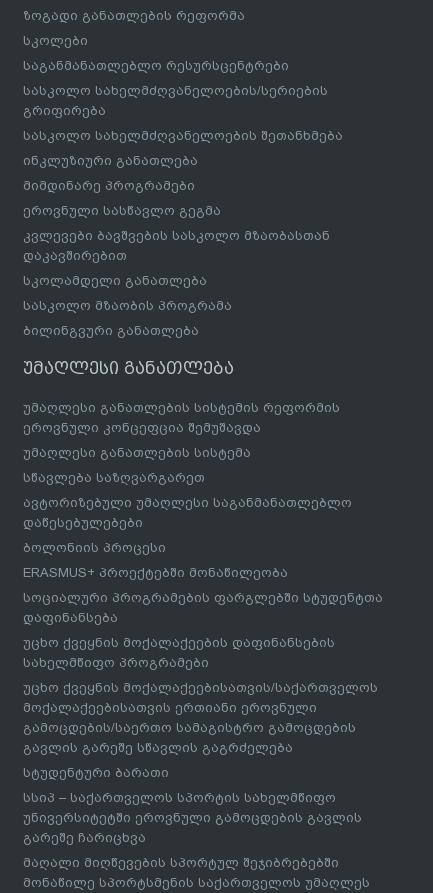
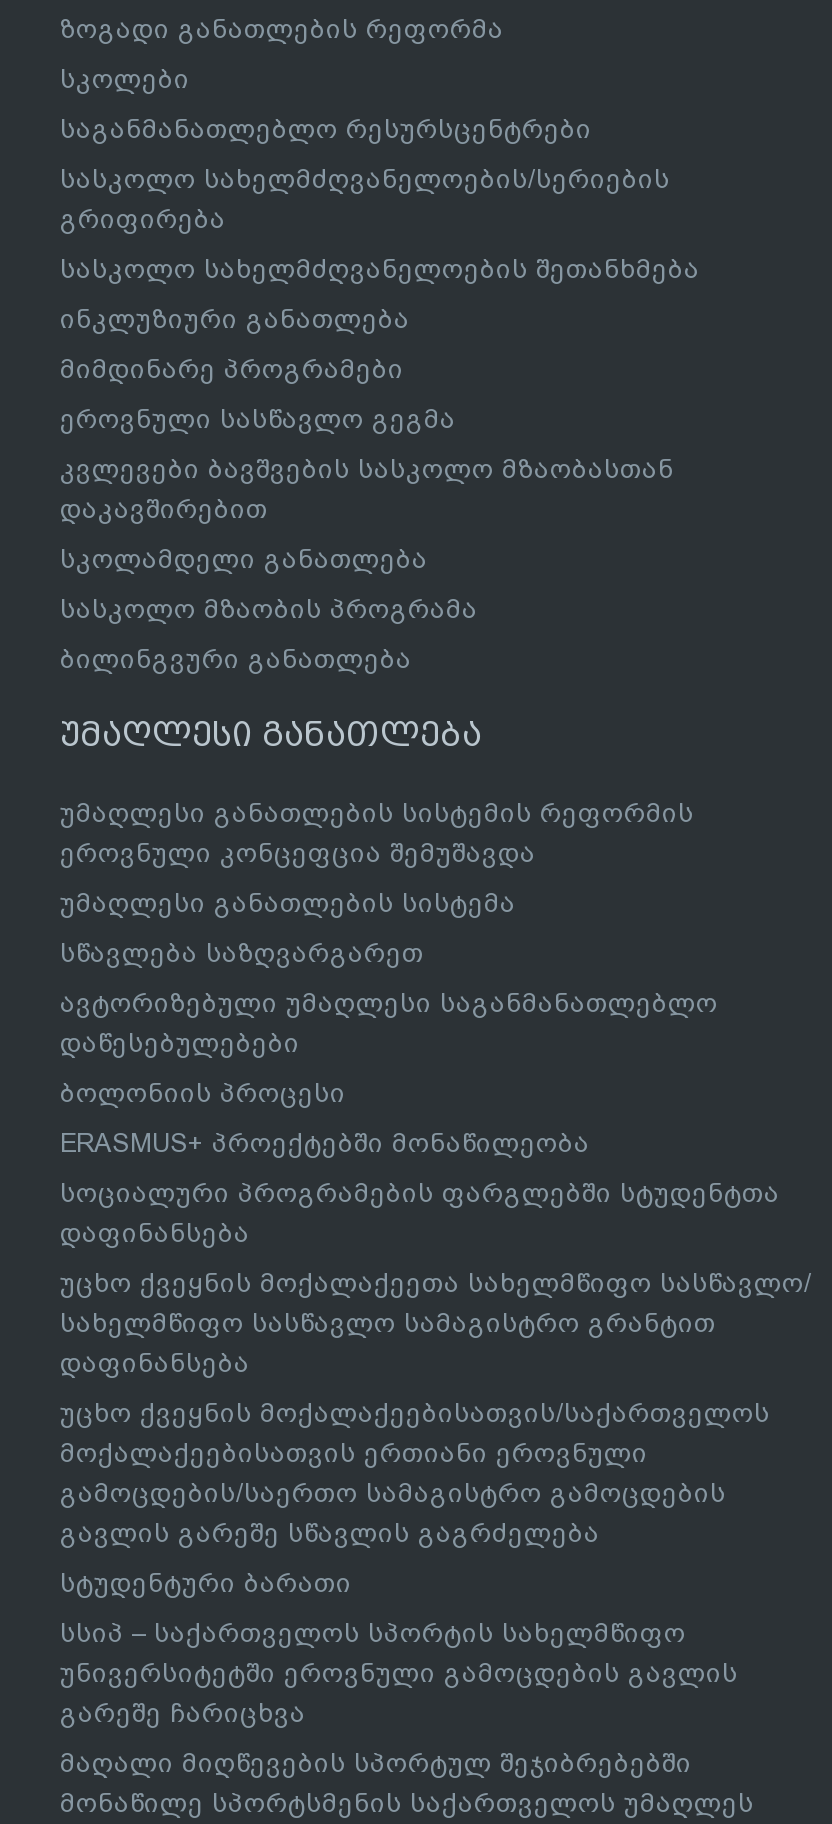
- უცხო ქვეყნის მოქალაქეების დაფინანსების
- სახელმწიფო პროგრამები
+ უცხო ქვეყნის მოქალაქეეთა სახელმწიფო სასწავლო/
+ სახელმწიფო სასწავლო სამაგისტრო გრანტით
+ დაფინანსება
